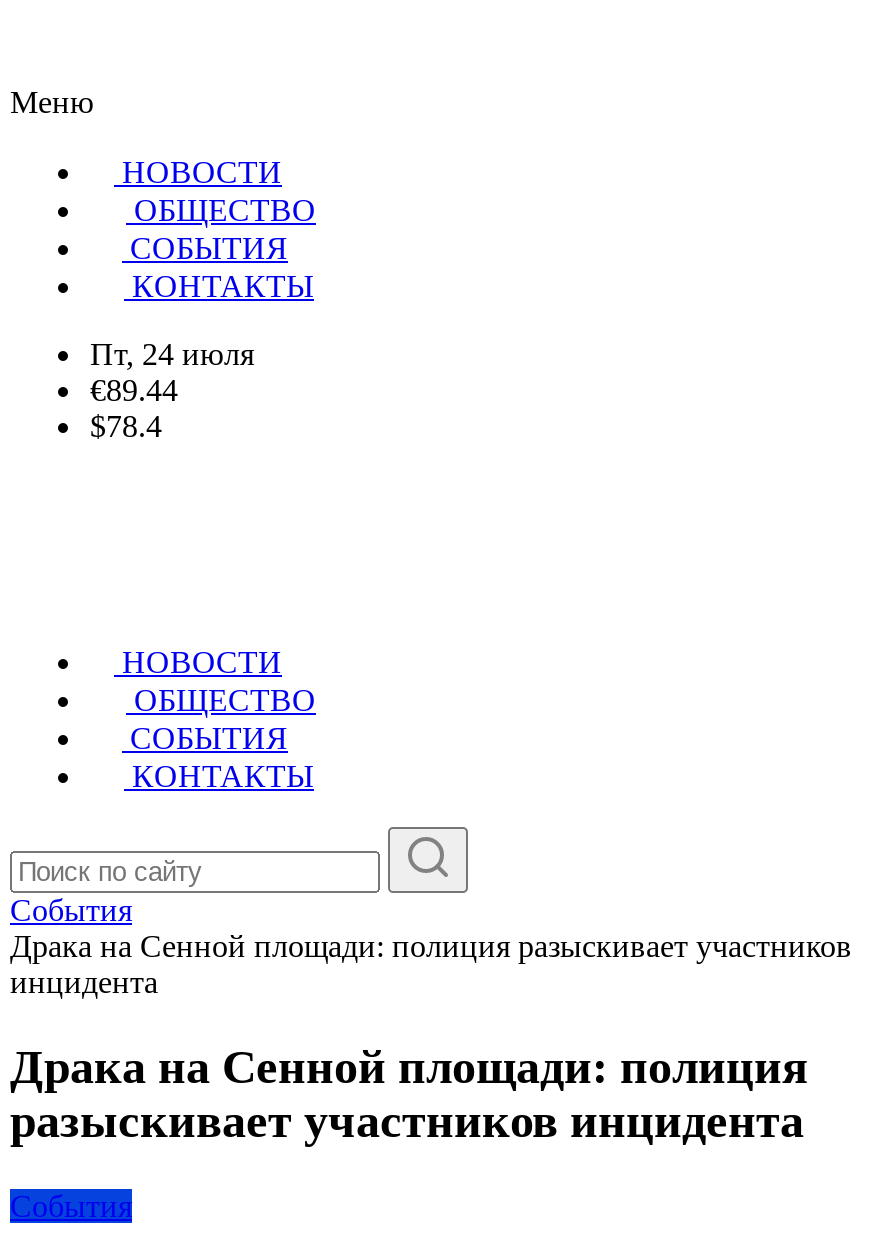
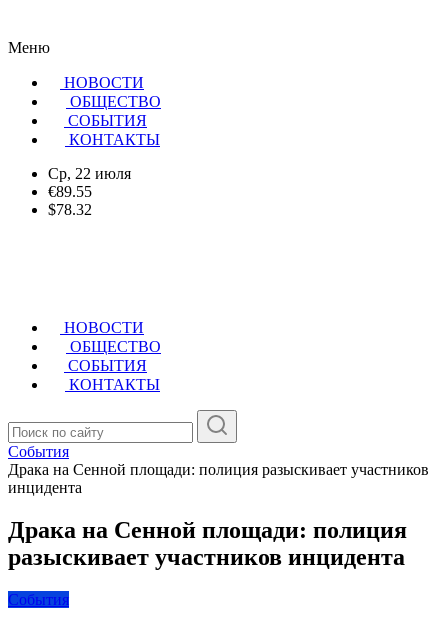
- Пт, 24 июля
+ Ср, 22 июля

- €89.44
+ €89.55

- $78.4
+ $78.32
